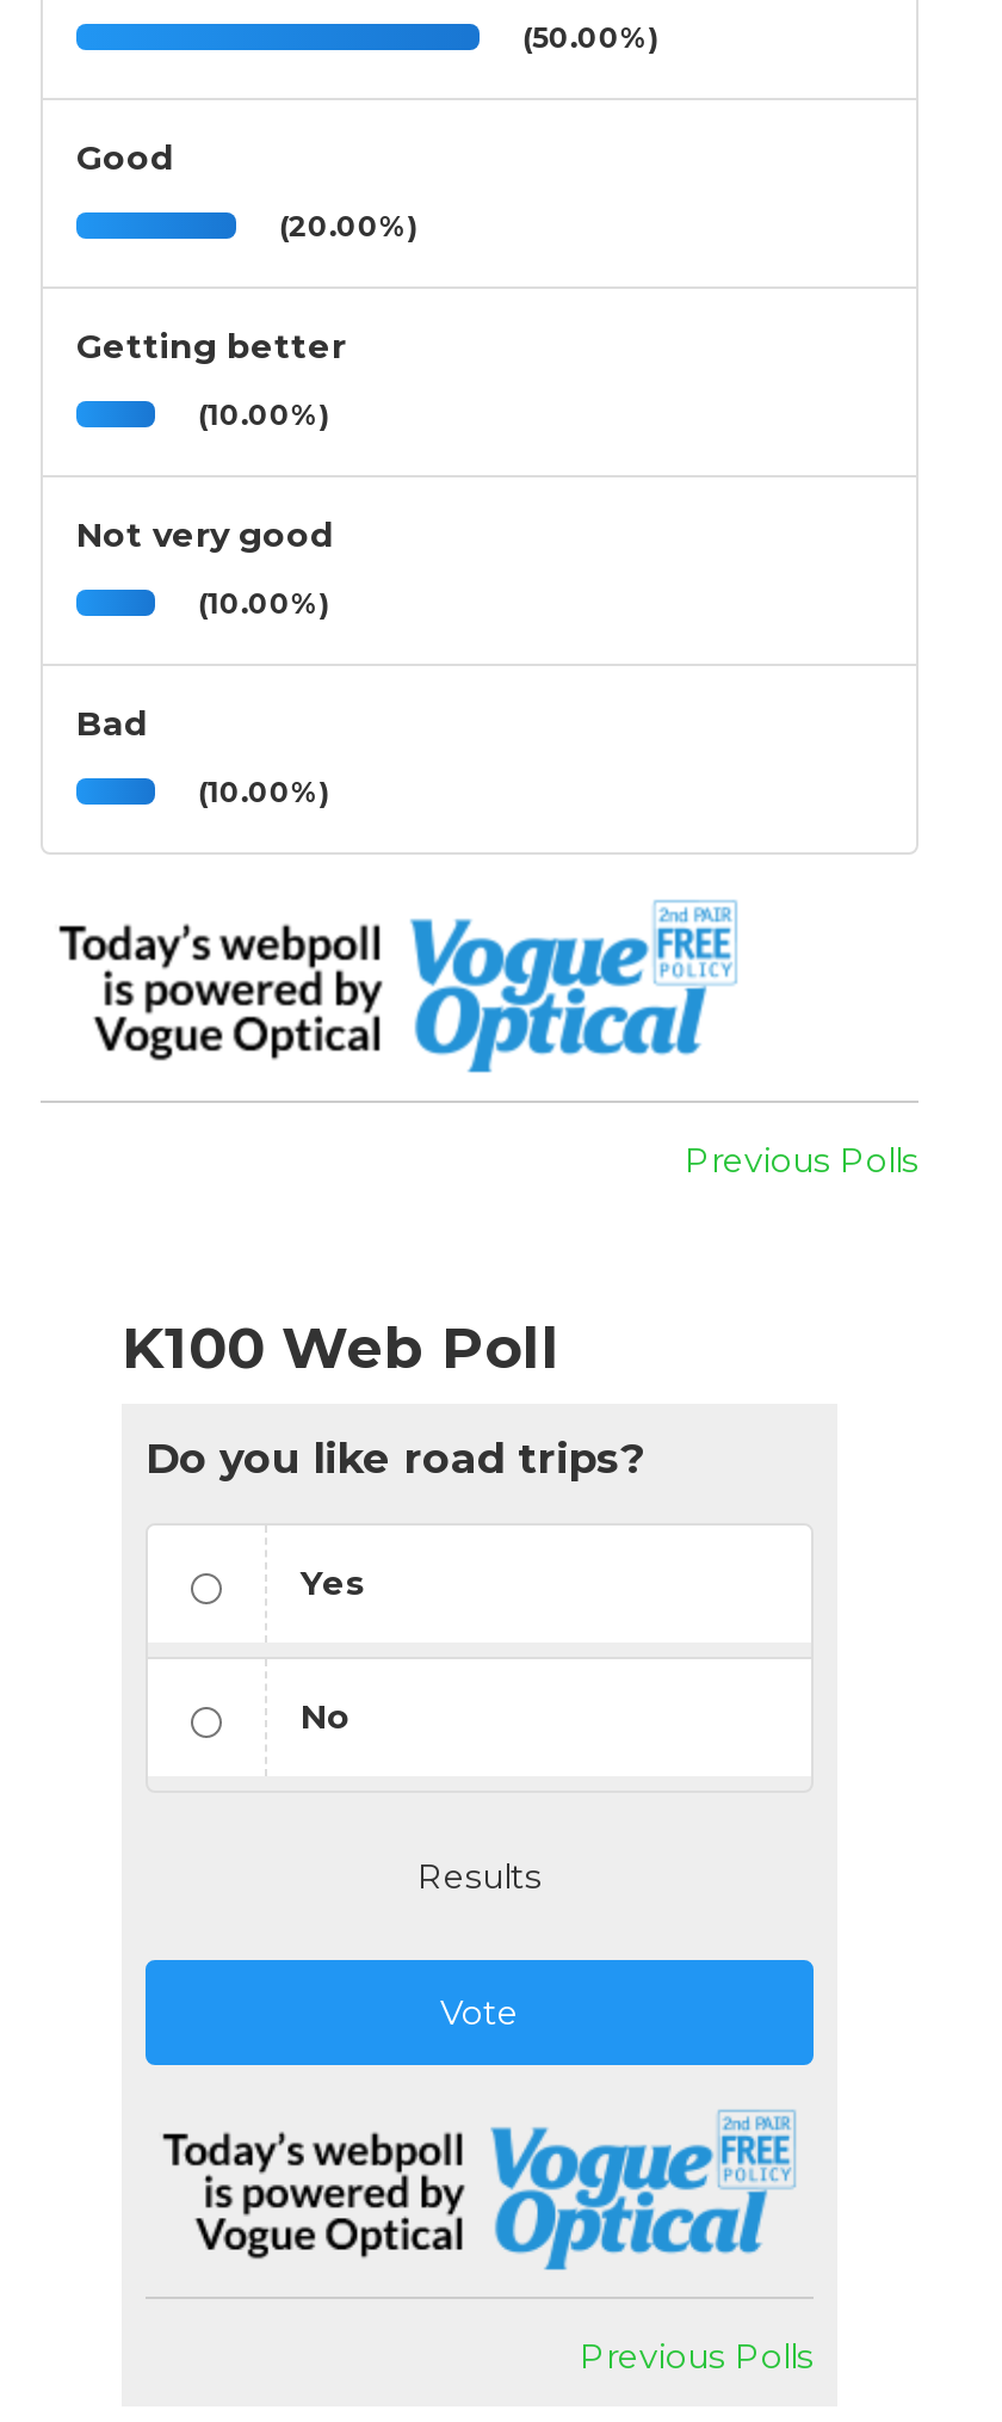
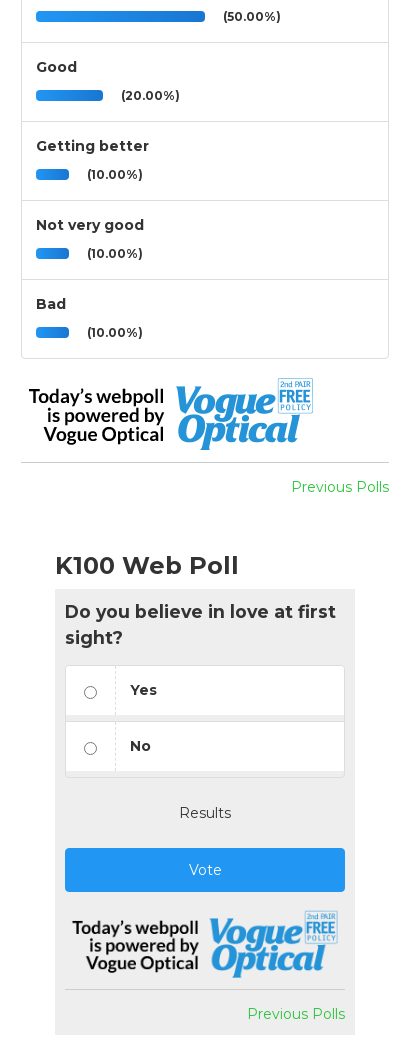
- Do you like road trips?
+ Do you believe in love at first
+ sight?
